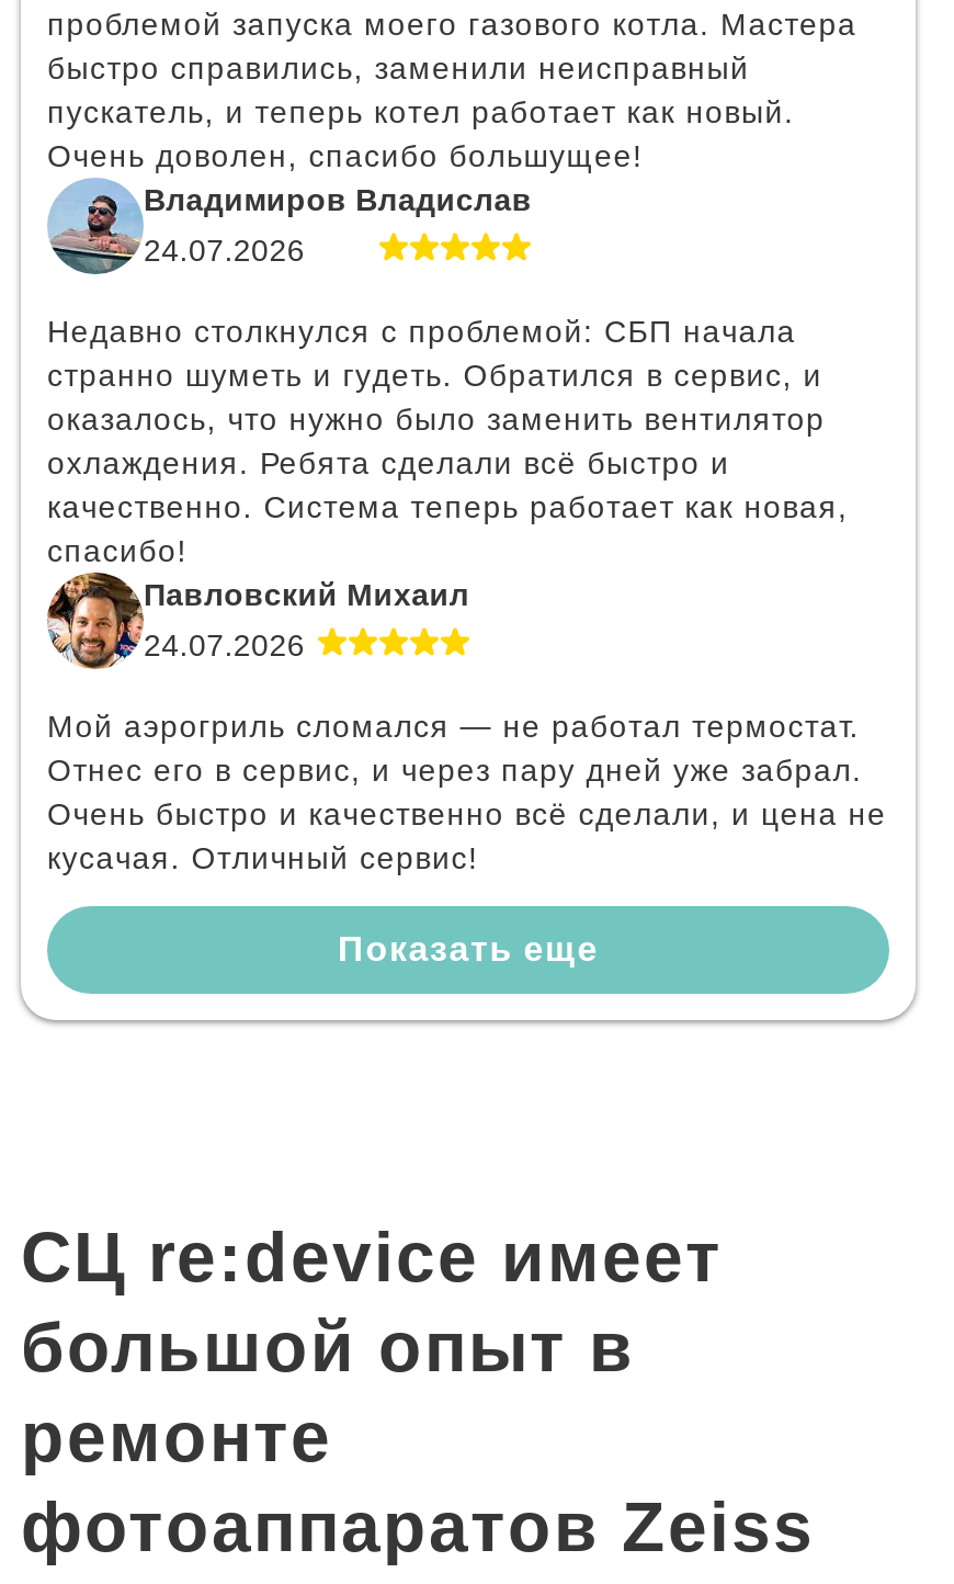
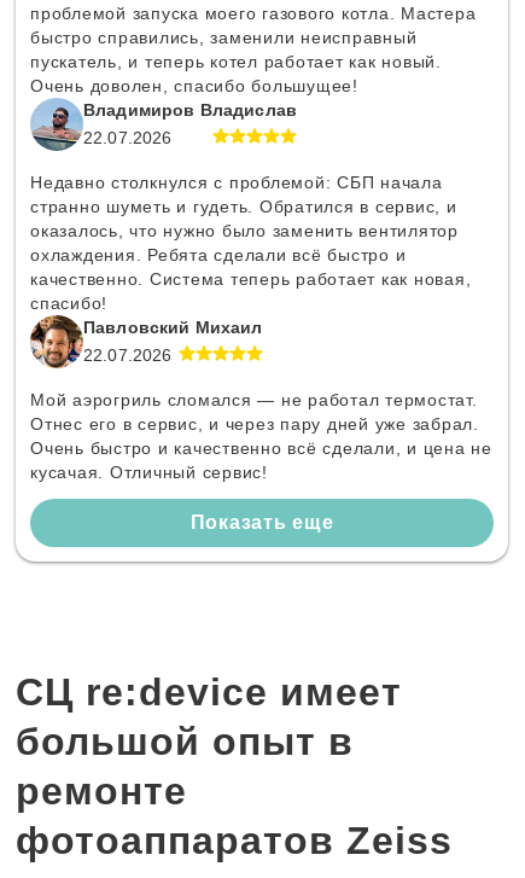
- 24.07.2026
+ 22.07.2026

- 24.07.2026
+ 22.07.2026
